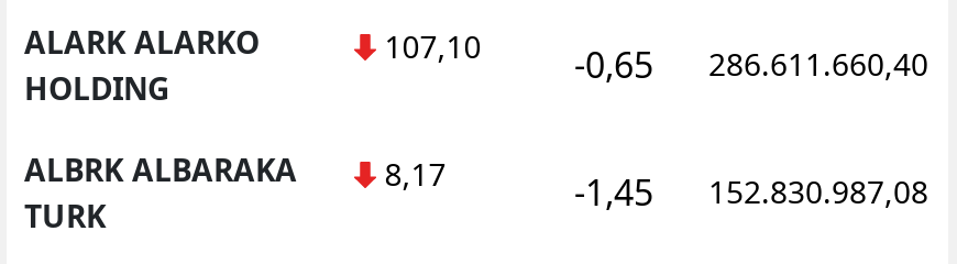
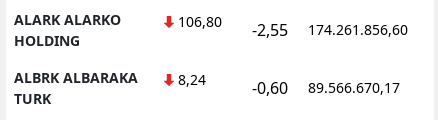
- 107,10
+ 106,80

- -0,65
+ -2,55

- 286.611.660,40
+ 174.261.856,60

- 8,17
+ 8,24

- -1,45
+ -0,60

- 152.830.987,08
+ 89.566.670,17
